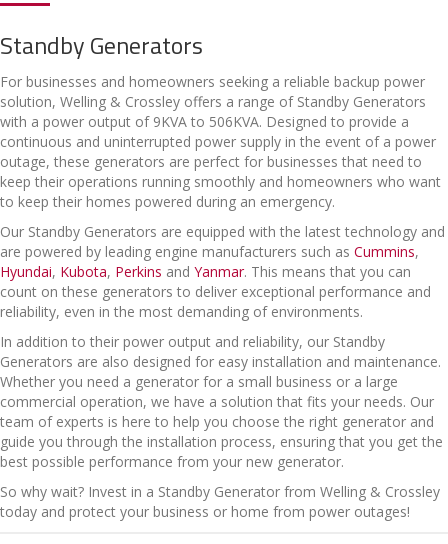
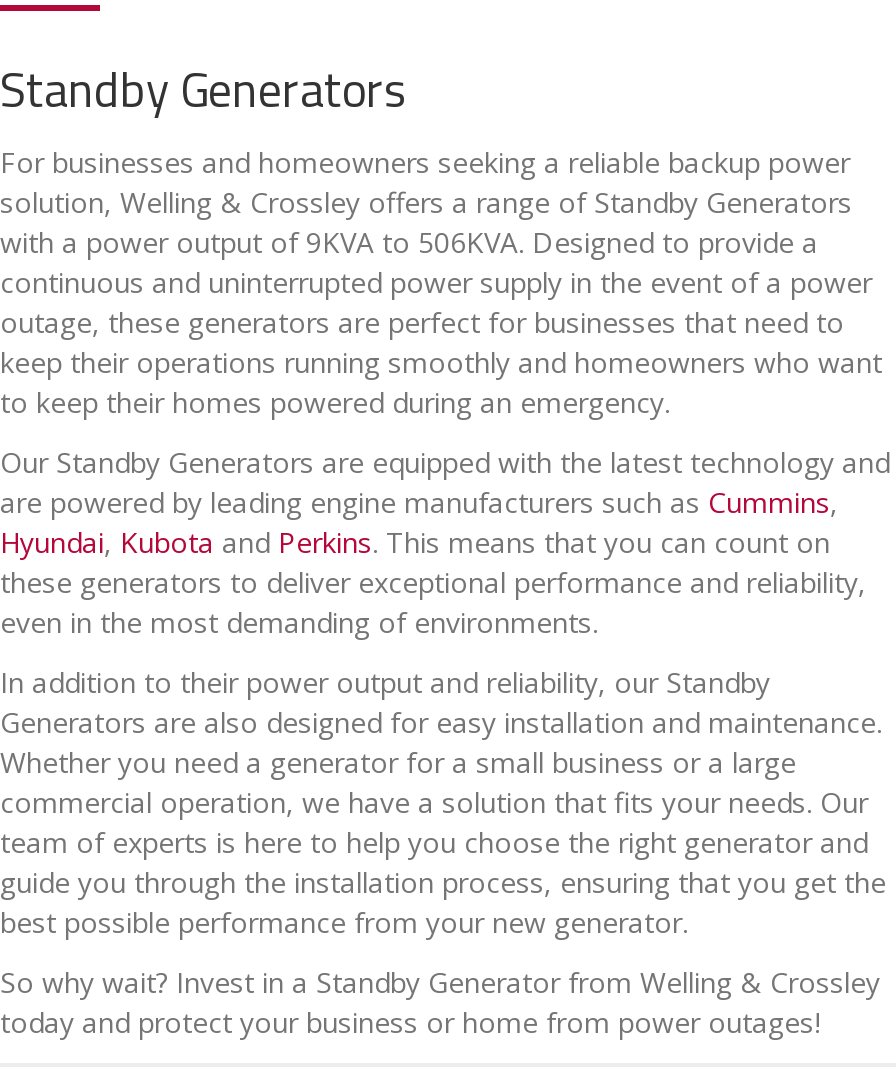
- Hyundai, Kubota, Perkins and Yanmar. This means that you can
- count on these generators to deliver exceptional performance and
- reliability, even in the most demanding of environments.
+ Hyundai, Kubota and Perkins. This means that you can count on
+ these generators to deliver exceptional performance and reliability,
+ even in the most demanding of environments.
